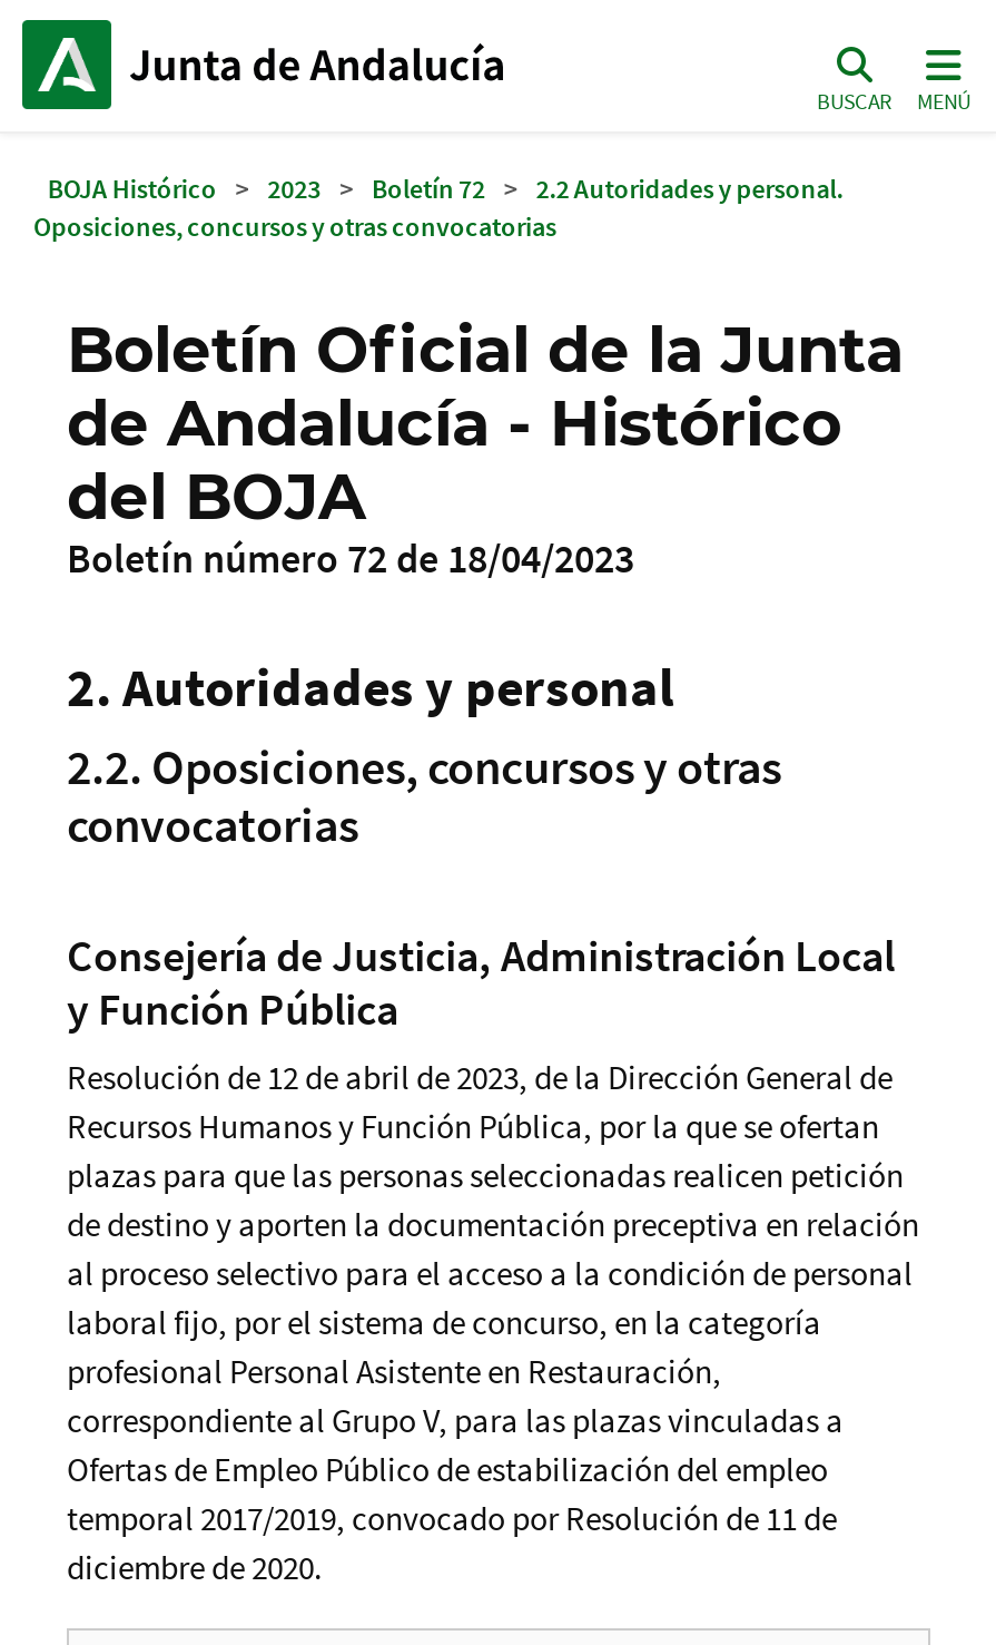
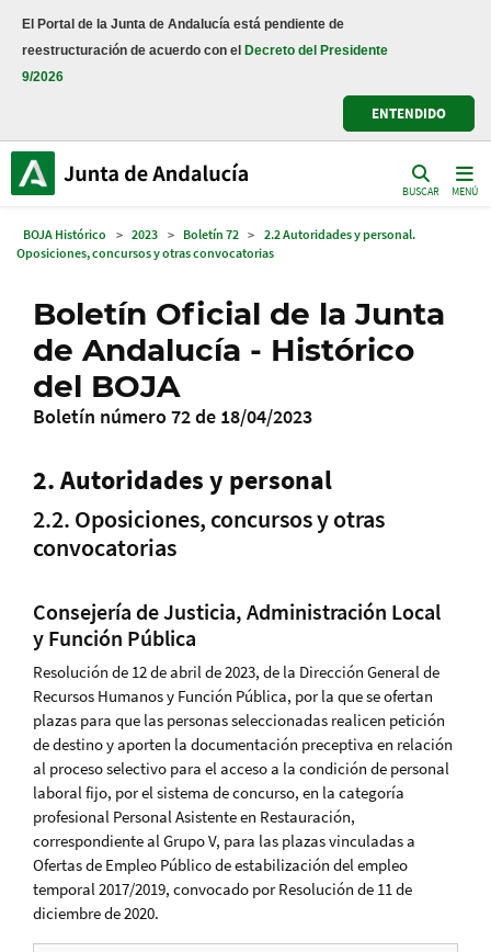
+ El Portal de la Junta de Andalucía está pendiente de
+ reestructuración de acuerdo con el Decreto del Presidente
+ 9/2026
+ ENTENDIDO
